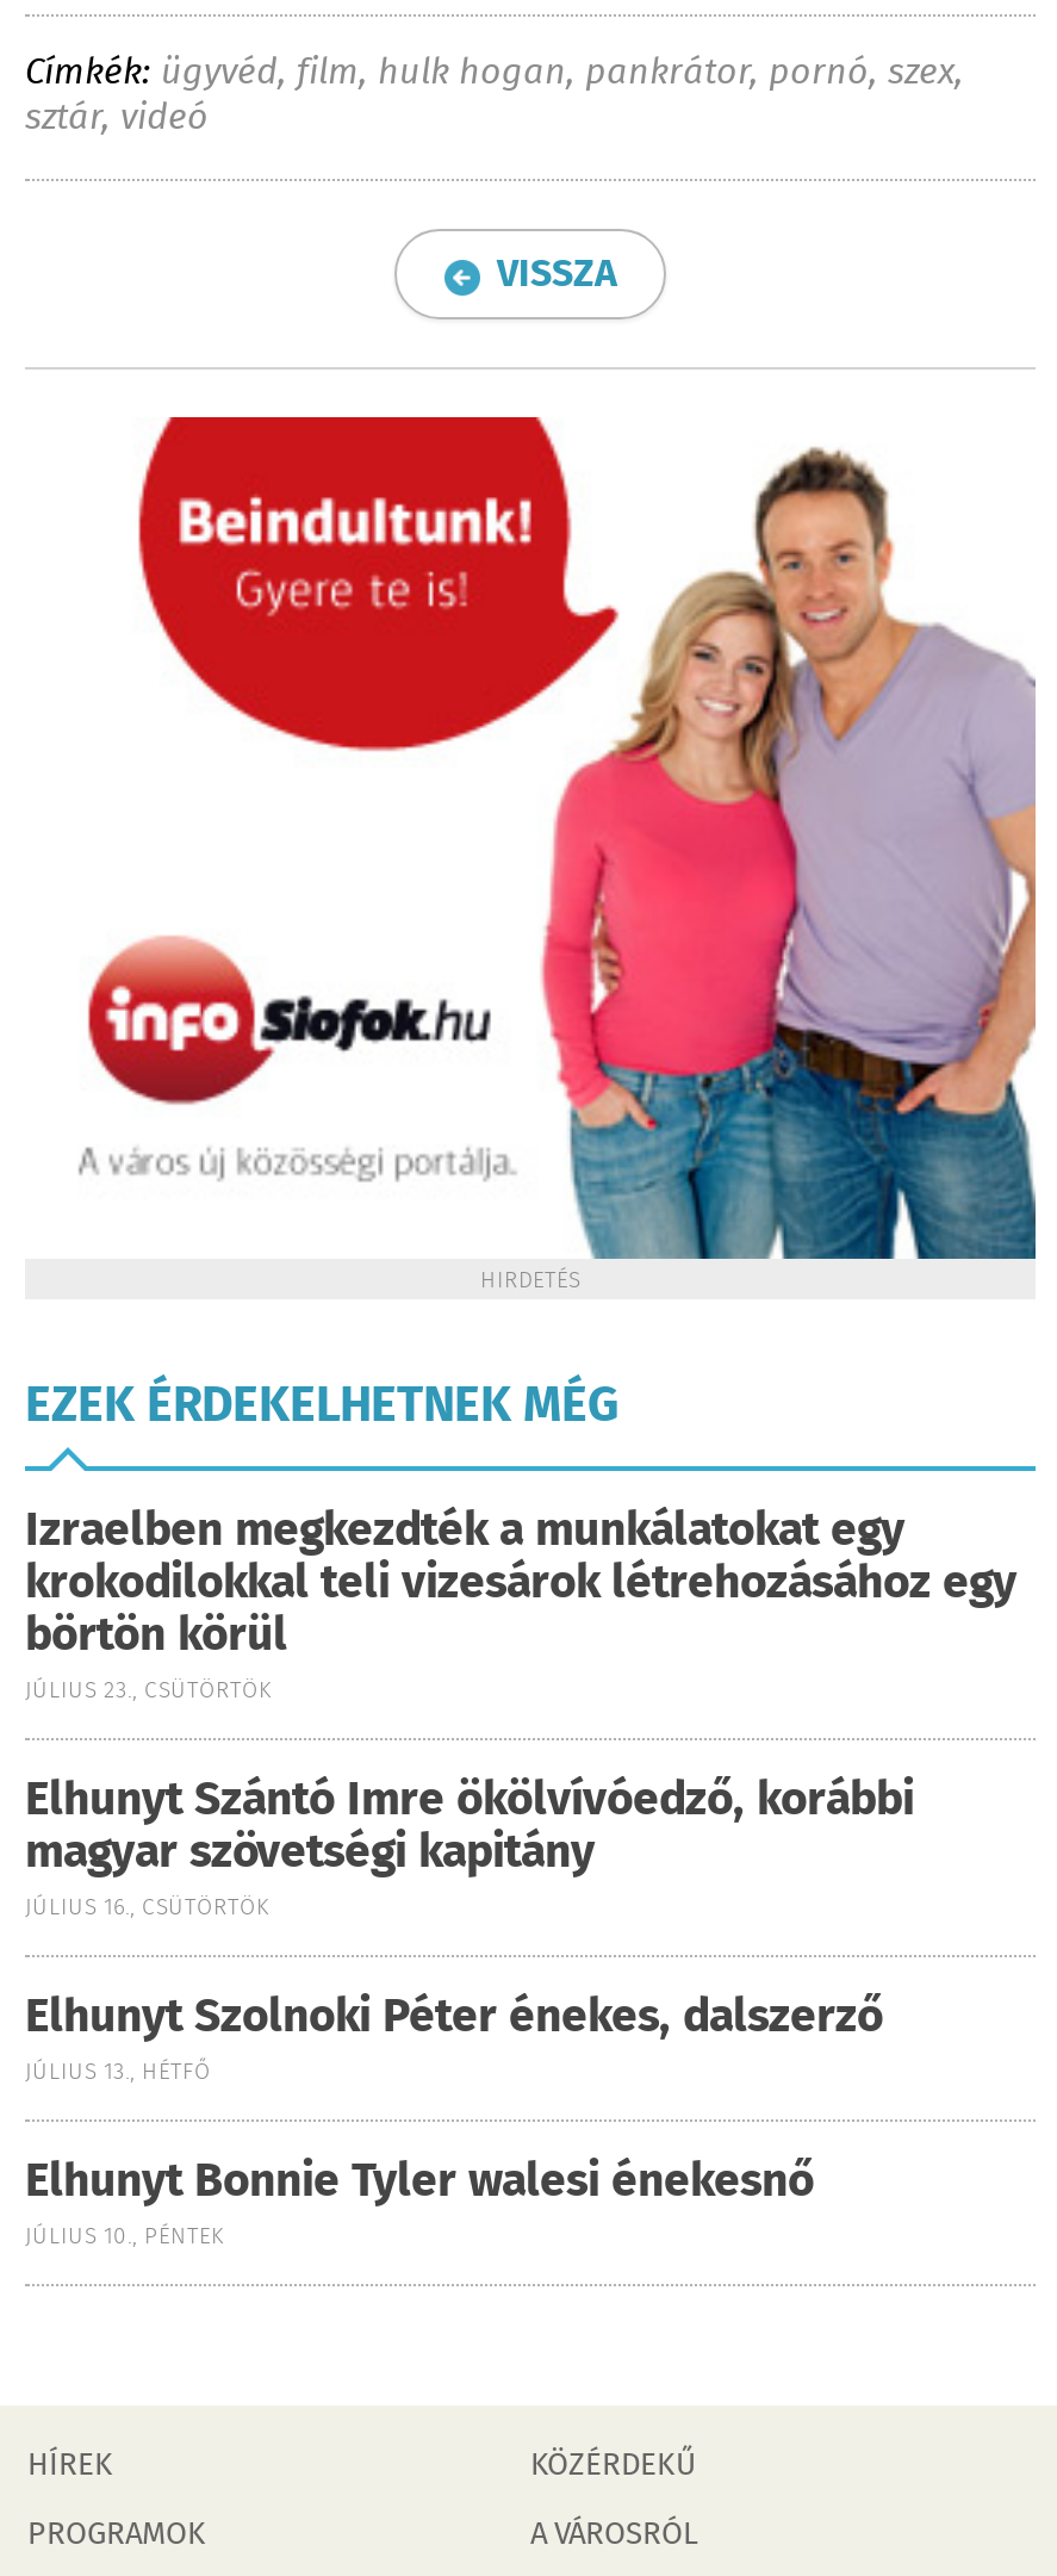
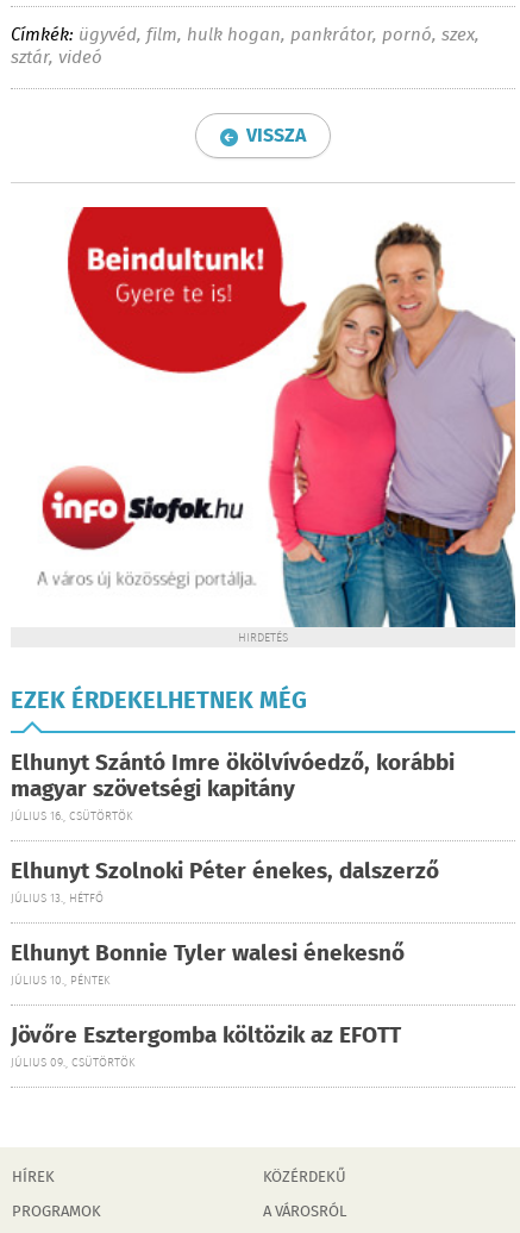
- Izraelben megkezdték a munkálatokat egy
- krokodilokkal teli vizesárok létrehozásához egy
- börtön körül
- JÚLIUS 23., CSÜTÖRTÖK

moved up: Elhunyt Szántó Imre ökölvívóedző, korábbi | magyar szövetségi kapitány | JÚLIUS 16., CSÜTÖRTÖK | Elhunyt Szolnoki Péter énekes, dalszerző | JÚLIUS 13., HÉTFŐ | Elhunyt Bonnie Tyler walesi énekesnő | JÚLIUS 10., PÉNTEK

+ Jövőre Esztergomba költözik az EFOTT
+ JÚLIUS 09., CSÜTÖRTÖK
